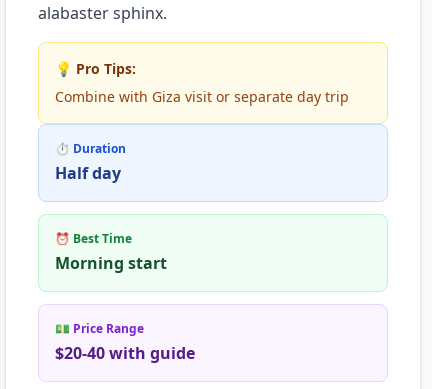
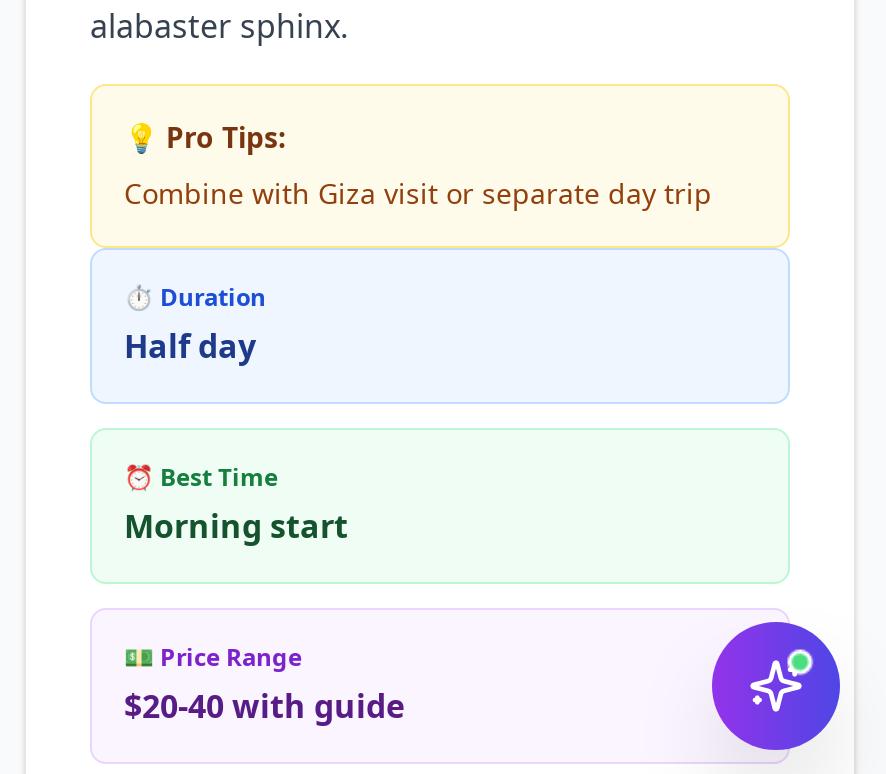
+ [image]
